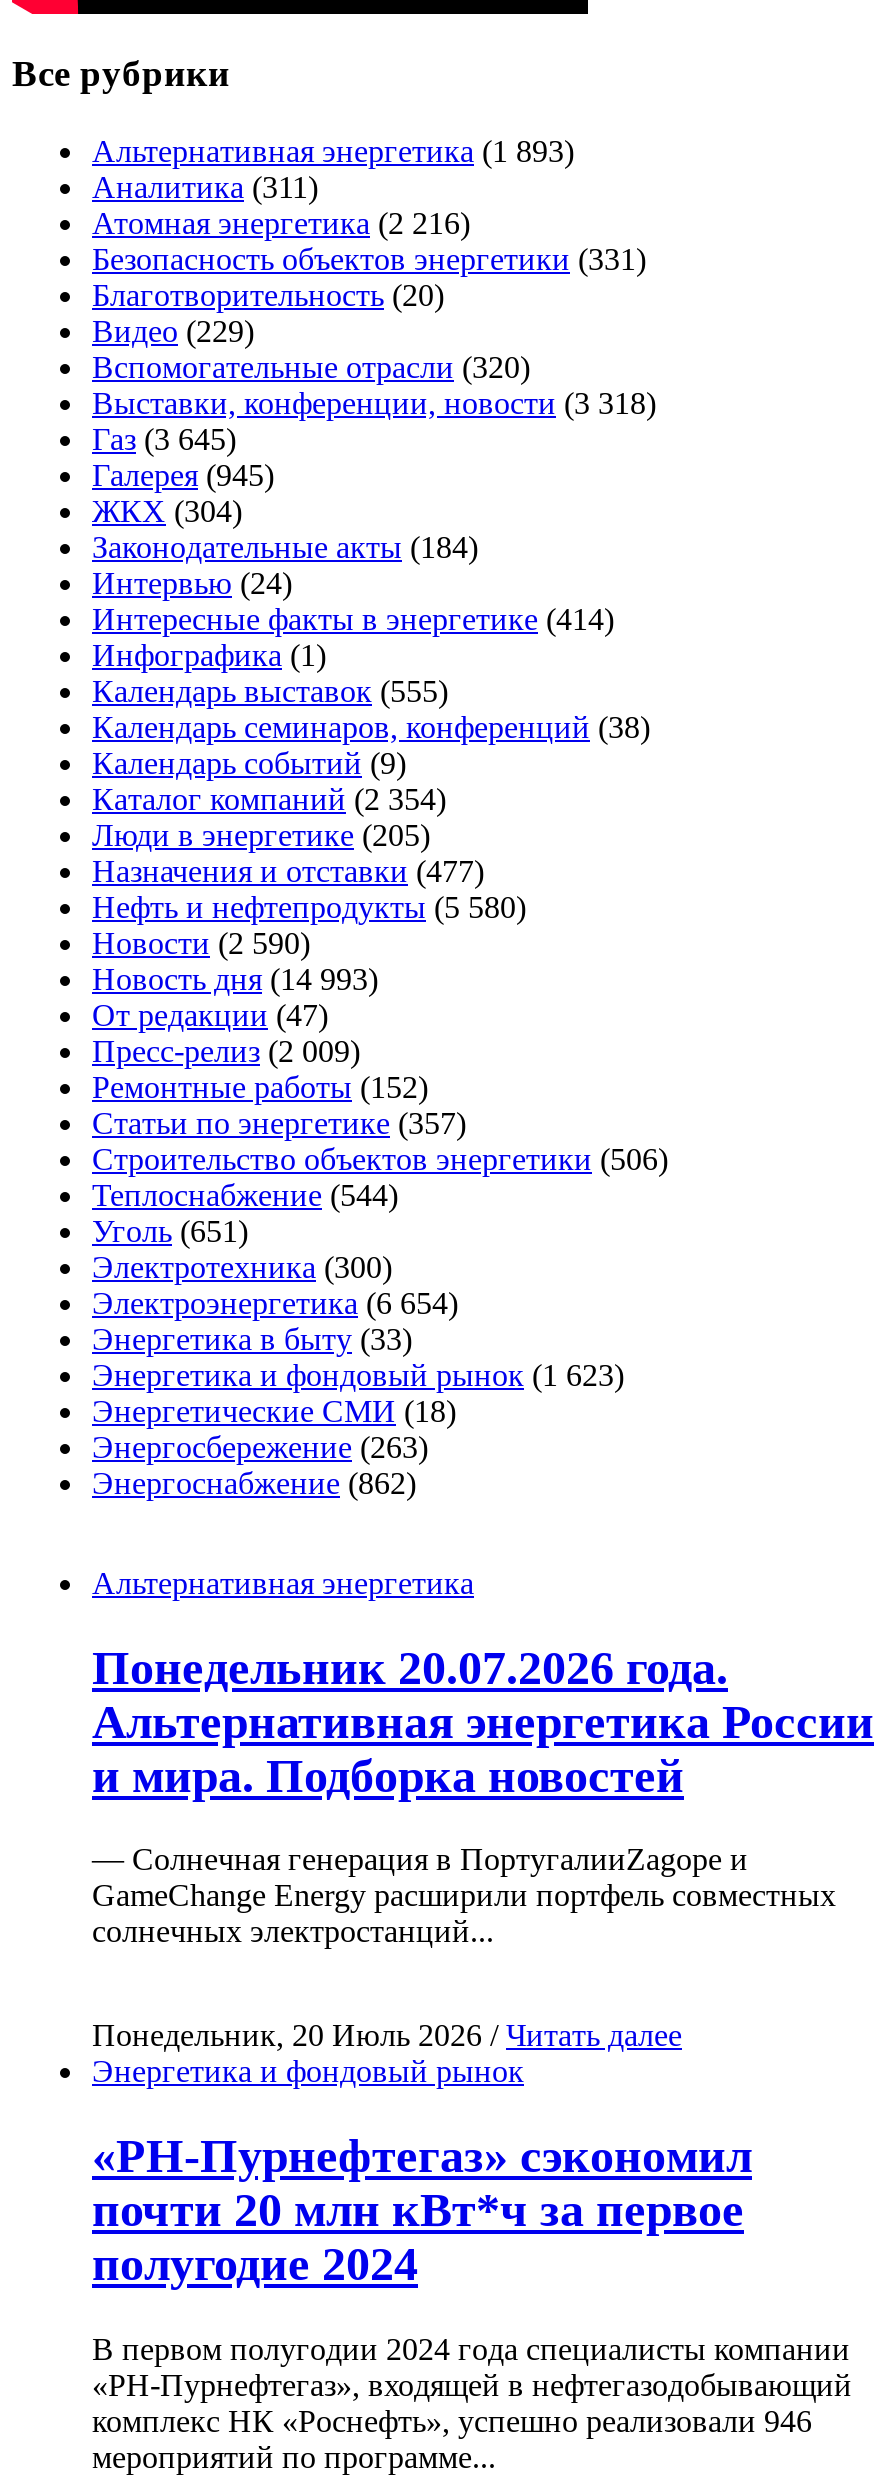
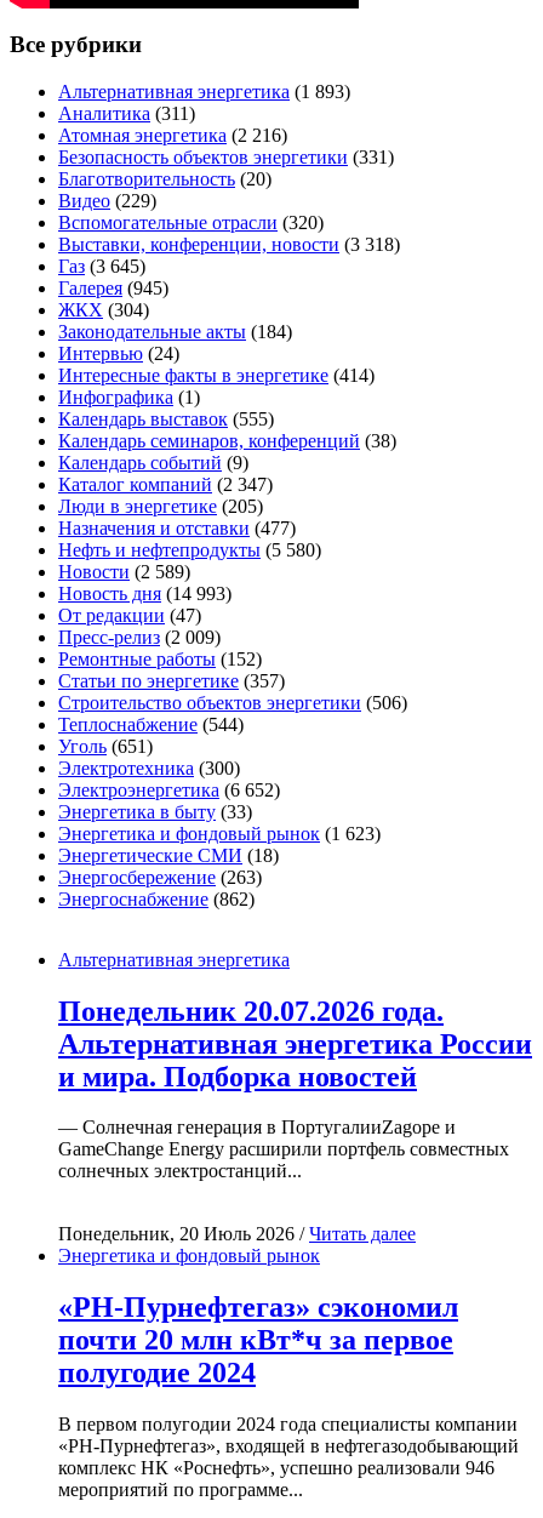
- Каталог компаний (2 354)
+ Каталог компаний (2 347)

- Новости (2 590)
+ Новости (2 589)

- Электроэнергетика (6 654)
+ Электроэнергетика (6 652)
